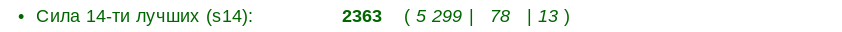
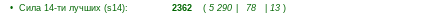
- 2363
+ 2362

- (5 299
+ (5 290
